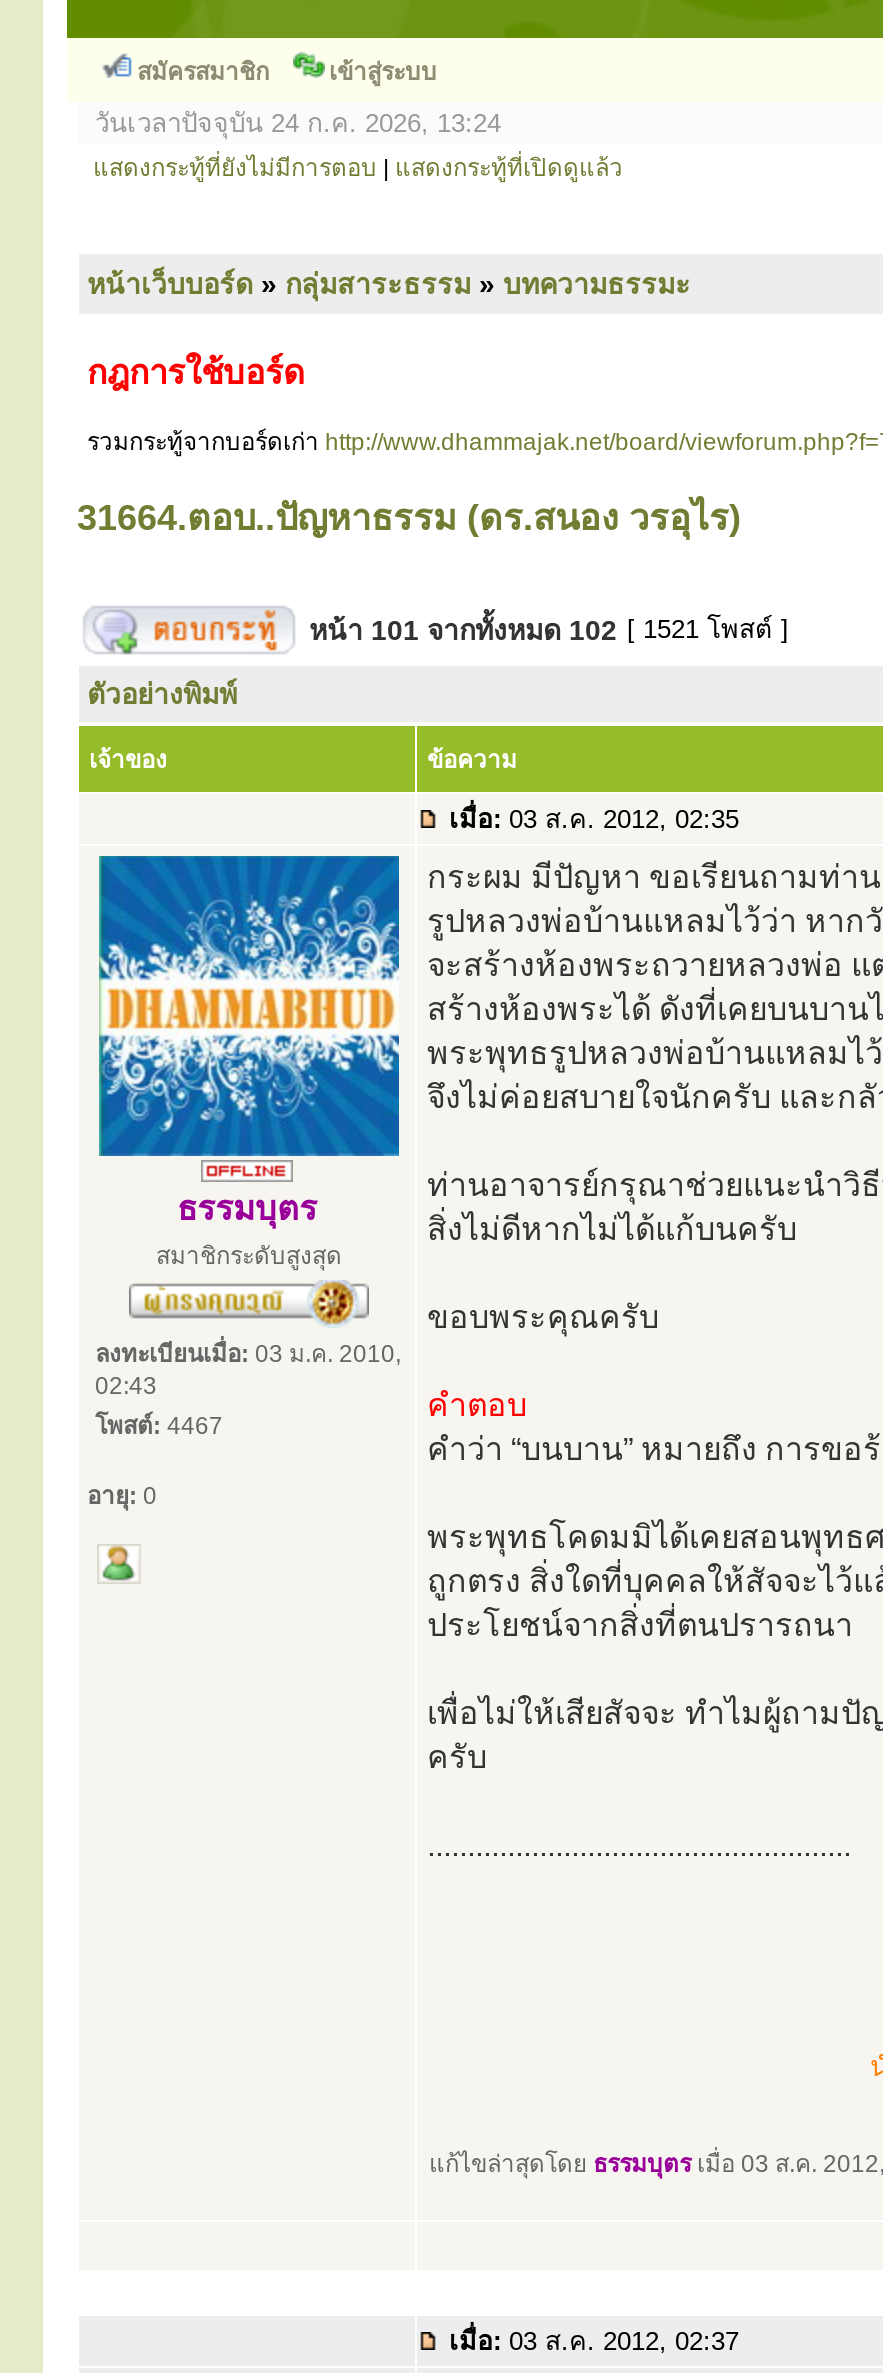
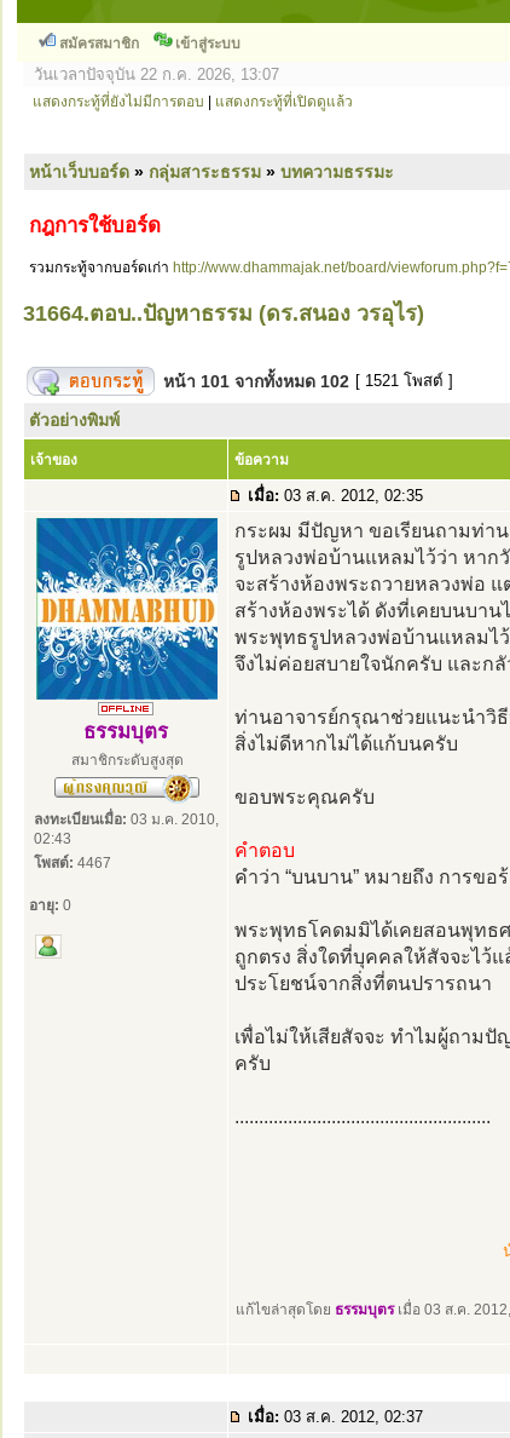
- วันเวลาปัจจุบัน 24 ก.ค. 2026, 13:24
+ วันเวลาปัจจุบัน 22 ก.ค. 2026, 13:07
